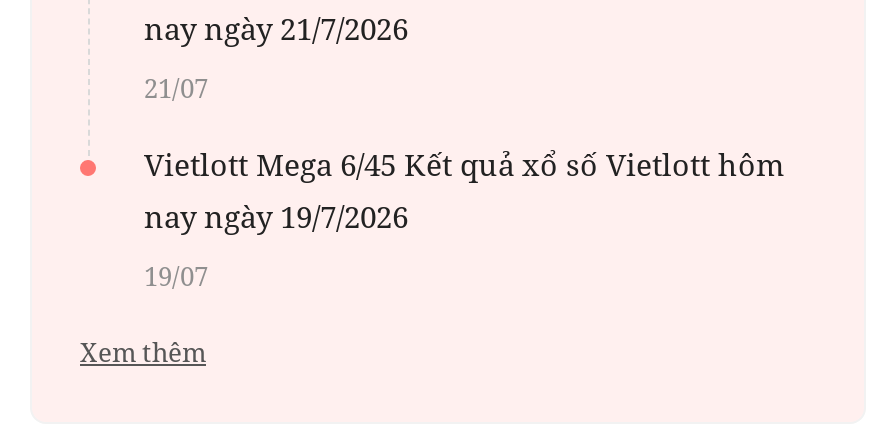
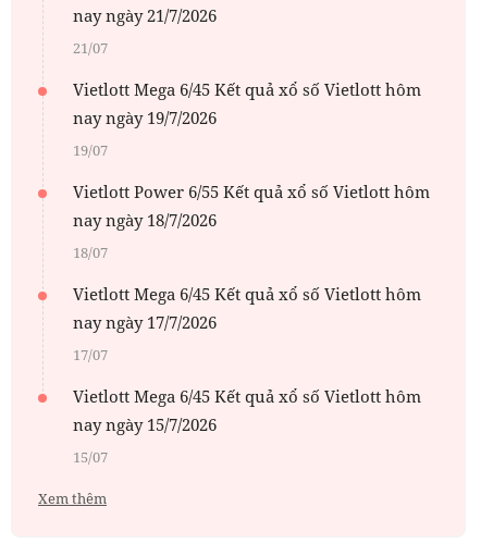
+ Vietlott Power 6/55 Kết quả xổ số Vietlott hôm
+ nay ngày 18/7/2026
+ 18/07
+ Vietlott Mega 6/45 Kết quả xổ số Vietlott hôm
+ nay ngày 17/7/2026
+ 17/07
+ Vietlott Mega 6/45 Kết quả xổ số Vietlott hôm
+ nay ngày 15/7/2026
+ 15/07
